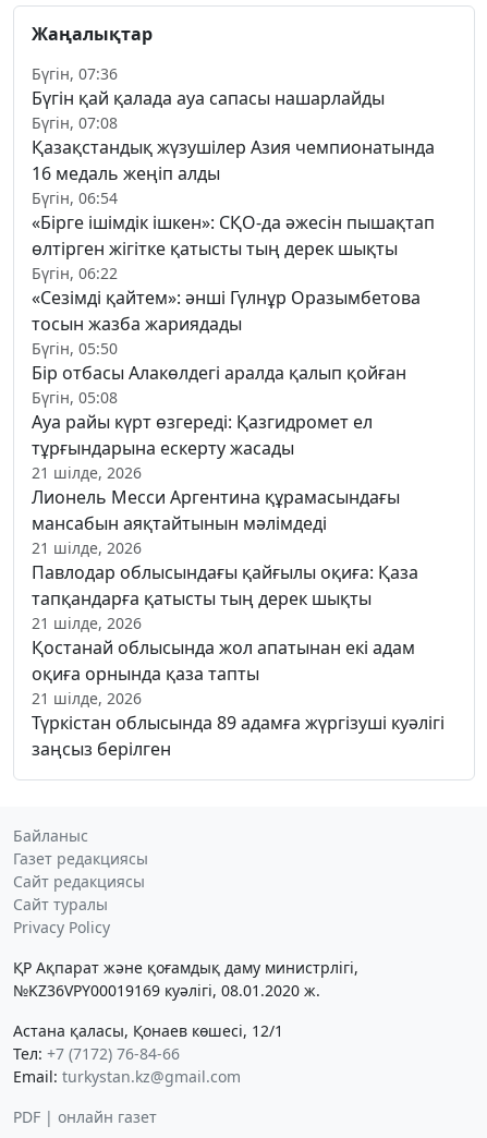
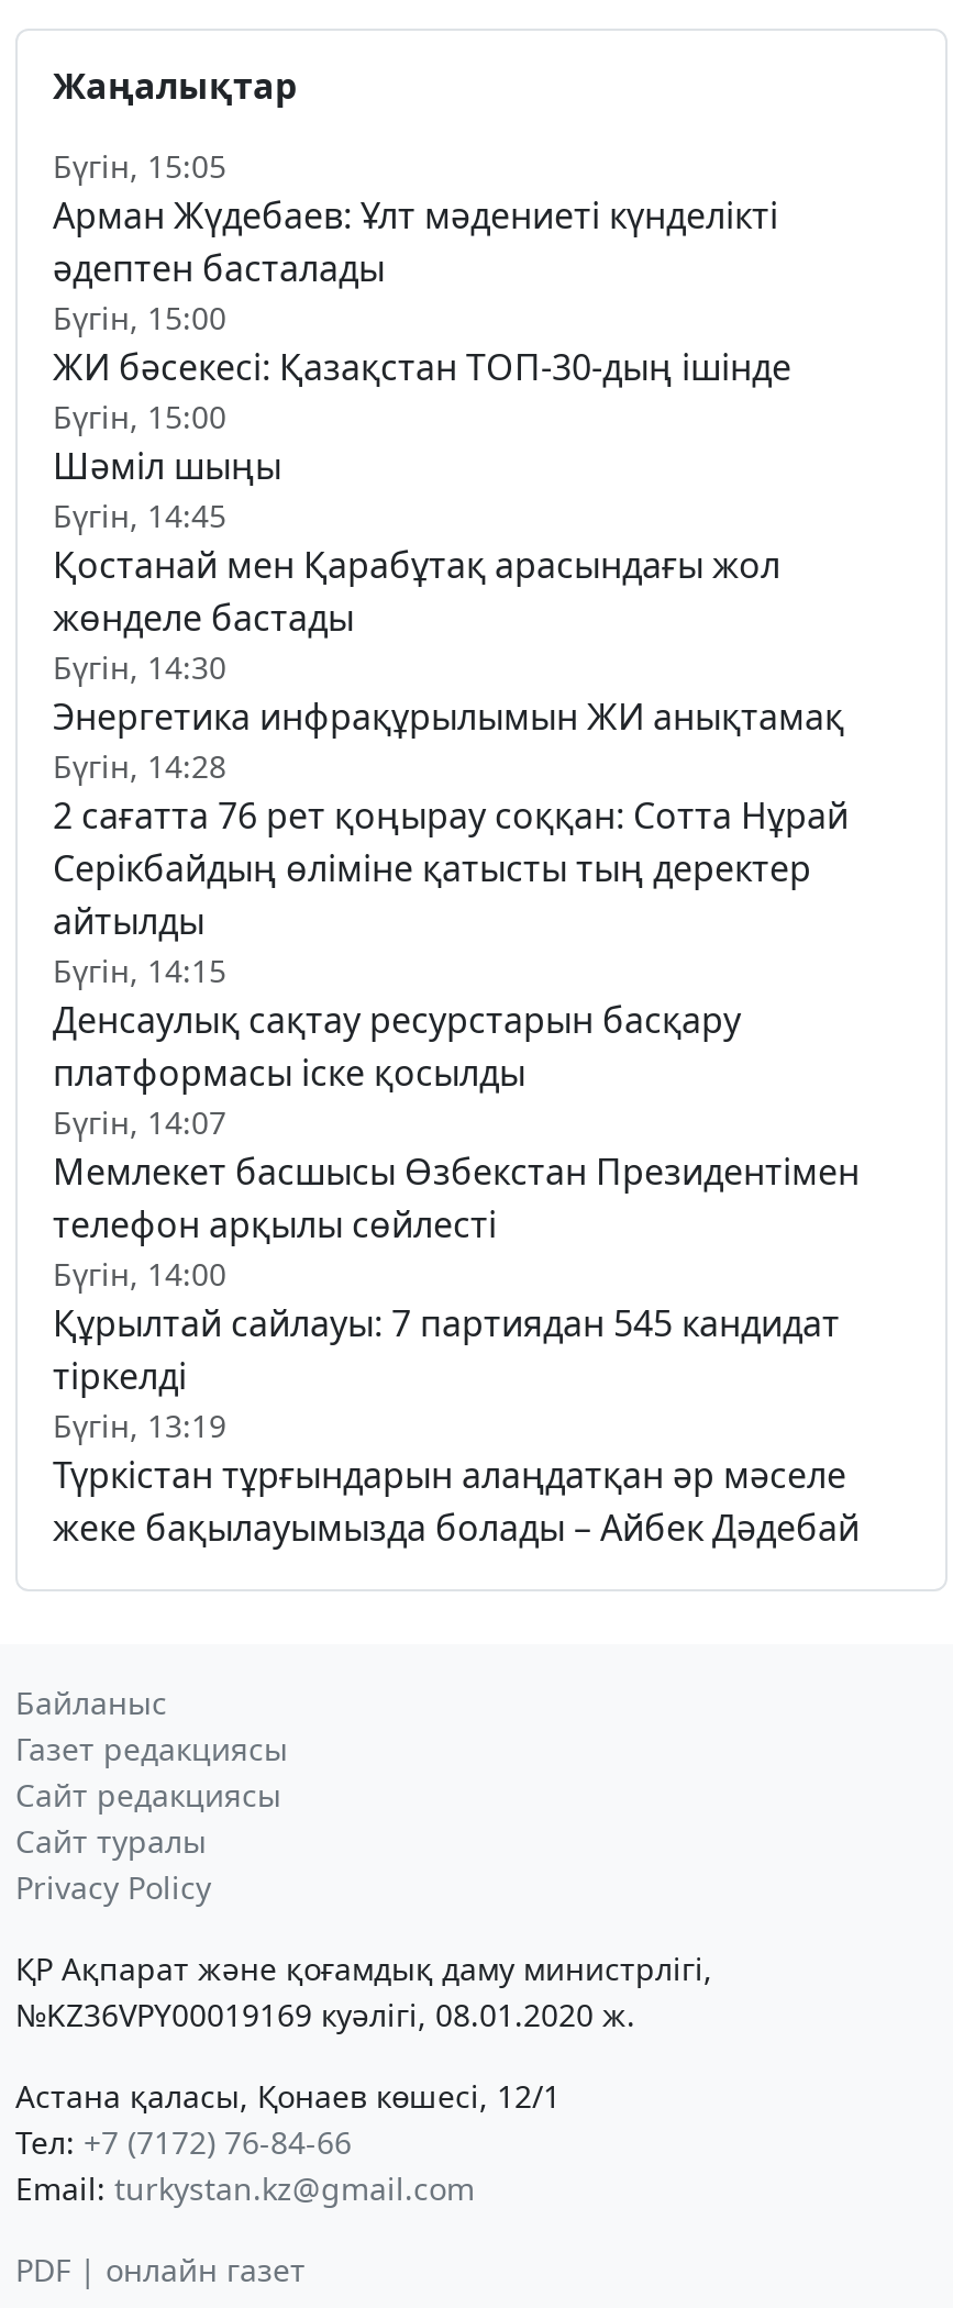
- Бүгін, 07:36
- Бүгін қай қалада ауа сапасы нашарлайды
- Бүгін, 07:08
- Қазақстандық жүзушілер Азия чемпионатында
- 16 медаль жеңіп алды
- Бүгін, 06:54
- «Бірге ішімдік ішкен»: СҚО-да әжесін пышақтап
- өлтірген жігітке қатысты тың дерек шықты
- Бүгін, 06:22
- «Сезімді қайтем»: әнші Гүлнұр Оразымбетова
- тосын жазба жариядады
- Бүгін, 05:50
- Бір отбасы Алакөлдегі аралда қалып қойған
- Бүгін, 05:08
- Ауа райы күрт өзгереді: Қазгидромет ел
- тұрғындарына ескерту жасады
- 21 шілде, 2026
- Лионель Месси Аргентина құрамасындағы
- мансабын аяқтайтынын мәлімдеді
- 21 шілде, 2026
- Павлодар облысындағы қайғылы оқиға: Қаза
- тапқандарға қатысты тың дерек шықты
- 21 шілде, 2026
- Қостанай облысында жол апатынан екі адам
- оқиға орнында қаза тапты
- 21 шілде, 2026
- Түркістан облысында 89 адамға жүргізуші куәлігі
- заңсыз берілген
+ Бүгін, 15:05
+ Арман Жүдебаев: Ұлт мәдениеті күнделікті
+ әдептен басталады
+ Бүгін, 15:00
+ ЖИ бәсекесі: Қазақстан ТОП-30-дың ішінде
+ Бүгін, 15:00
+ Шәміл шыңы
+ Бүгін, 14:45
+ Қостанай мен Қарабұтақ арасындағы жол
+ жөнделе бастады
+ Бүгін, 14:30
+ Энергетика инфрақұрылымын ЖИ анықтамақ
+ Бүгін, 14:28
+ 2 сағатта 76 рет қоңырау соққан: Сотта Нұрай
+ Серікбайдың өліміне қатысты тың деректер
+ айтылды
+ Бүгін, 14:15
+ Денсаулық сақтау ресурстарын басқару
+ платформасы іске қосылды
+ Бүгін, 14:07
+ Мемлекет басшысы Өзбекстан Президентімен
+ телефон арқылы сөйлесті
+ Бүгін, 14:00
+ Құрылтай сайлауы: 7 партиядан 545 кандидат
+ тіркелді
+ Бүгін, 13:19
+ Түркістан тұрғындарын алаңдатқан әр мәселе
+ жеке бақылауымызда болады – Айбек Дәдебай
